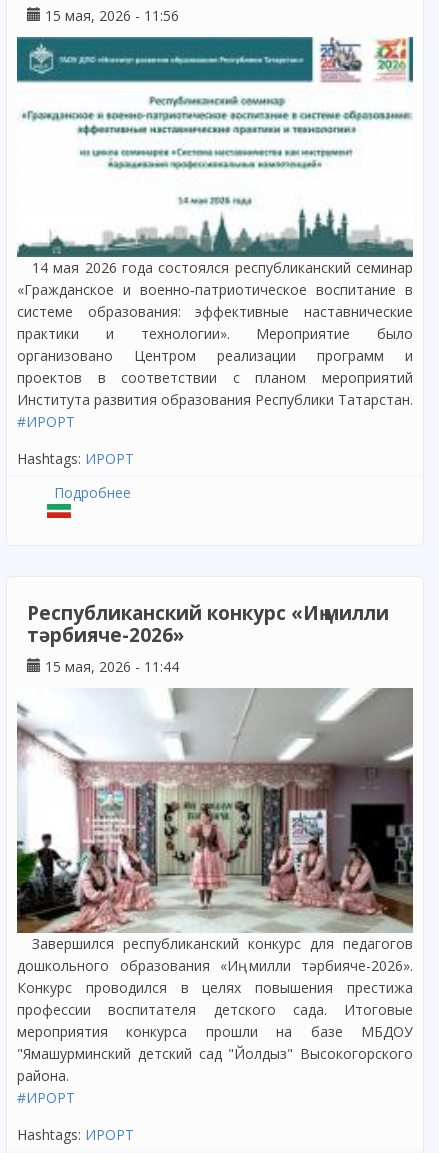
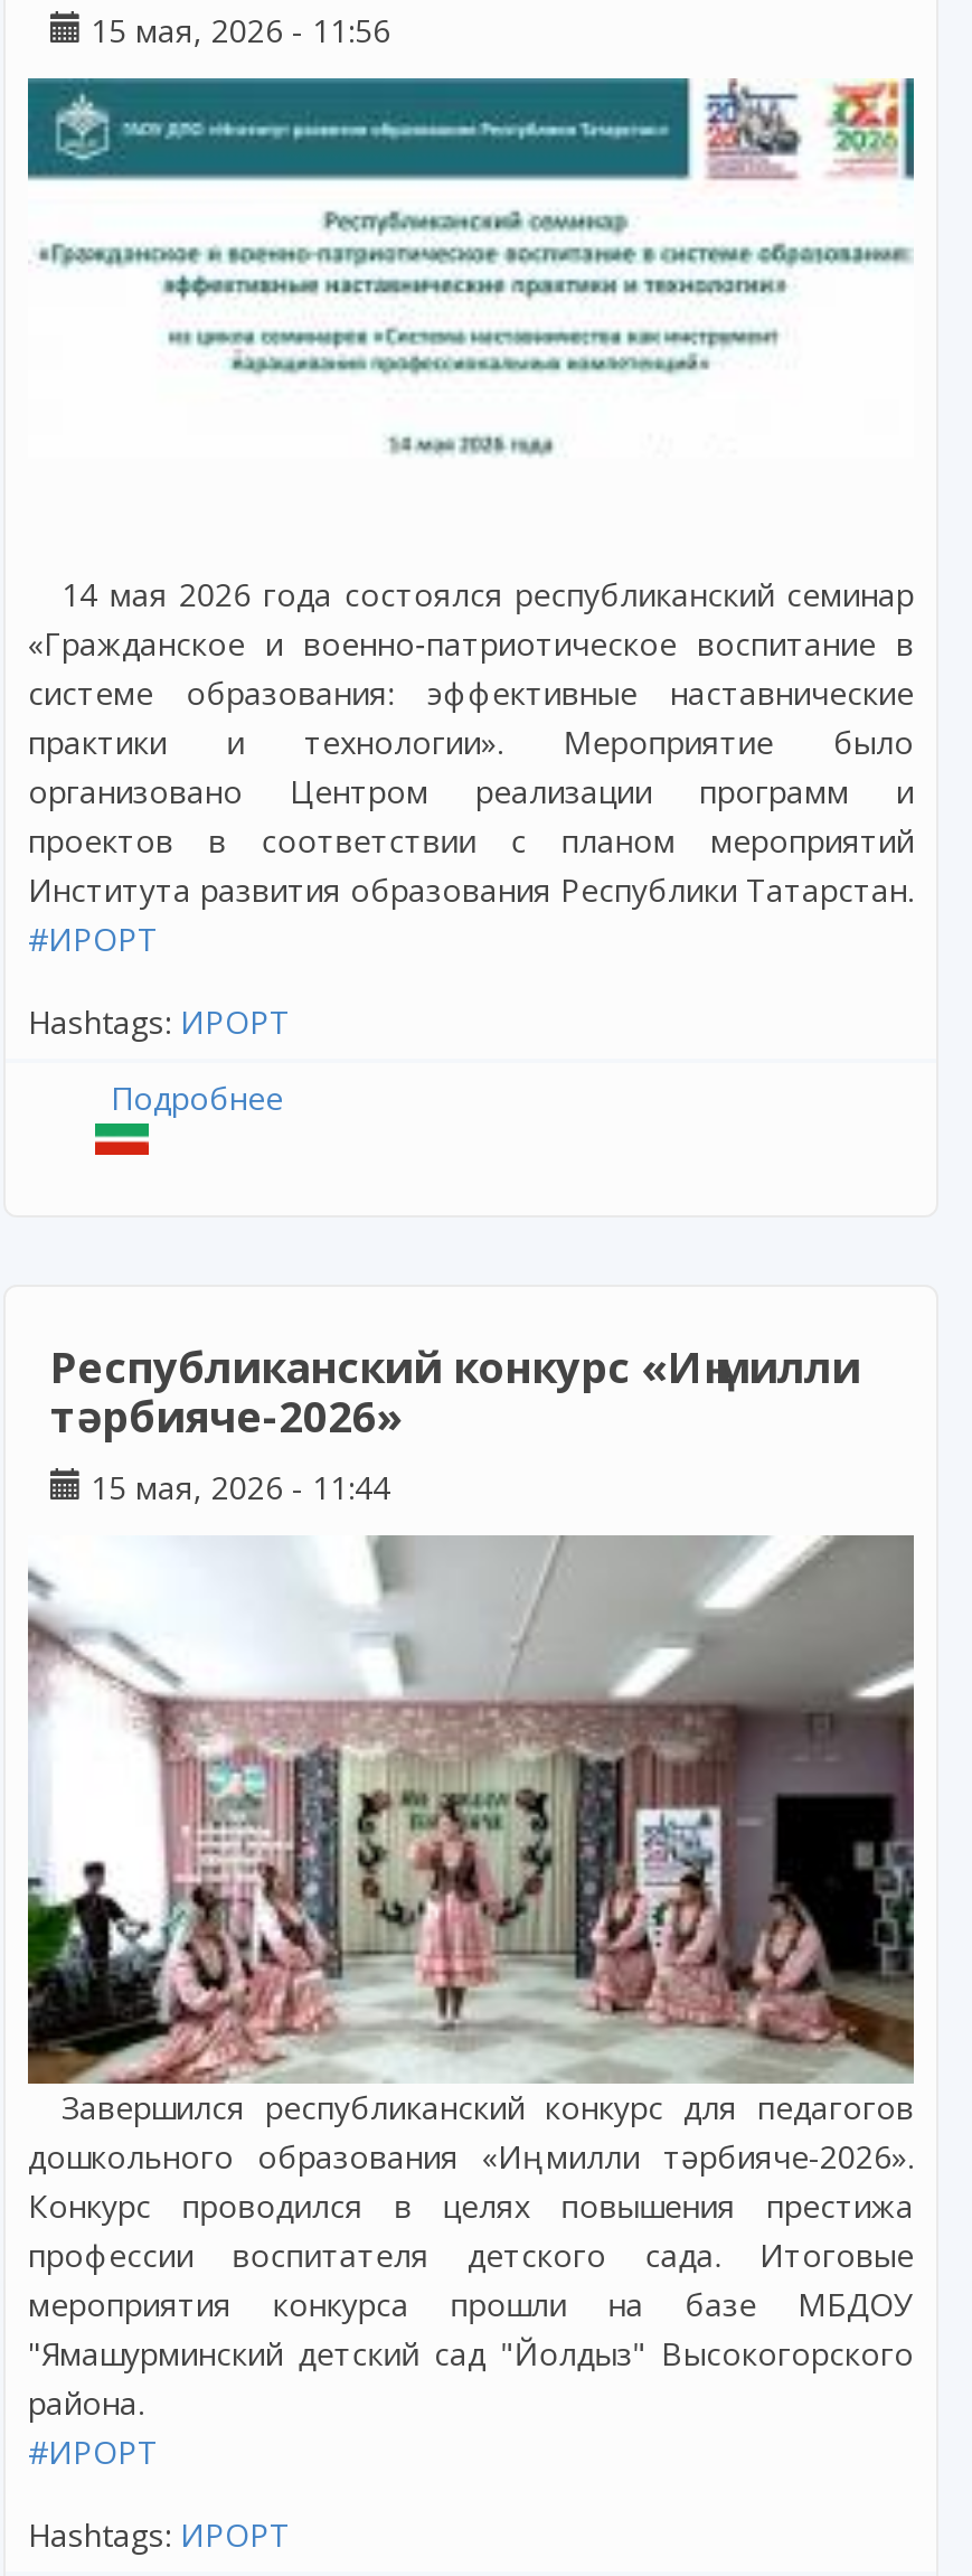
- [image]
